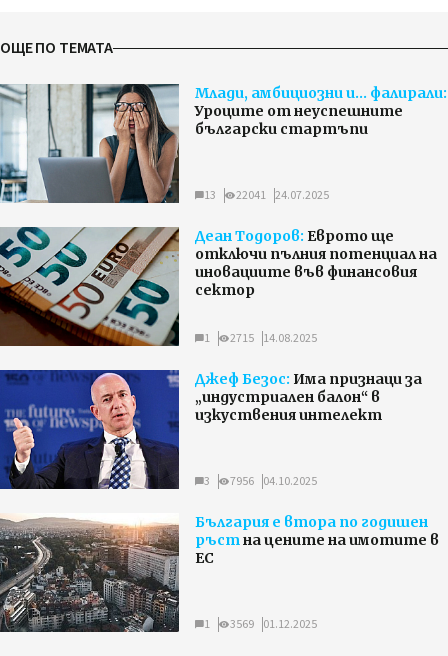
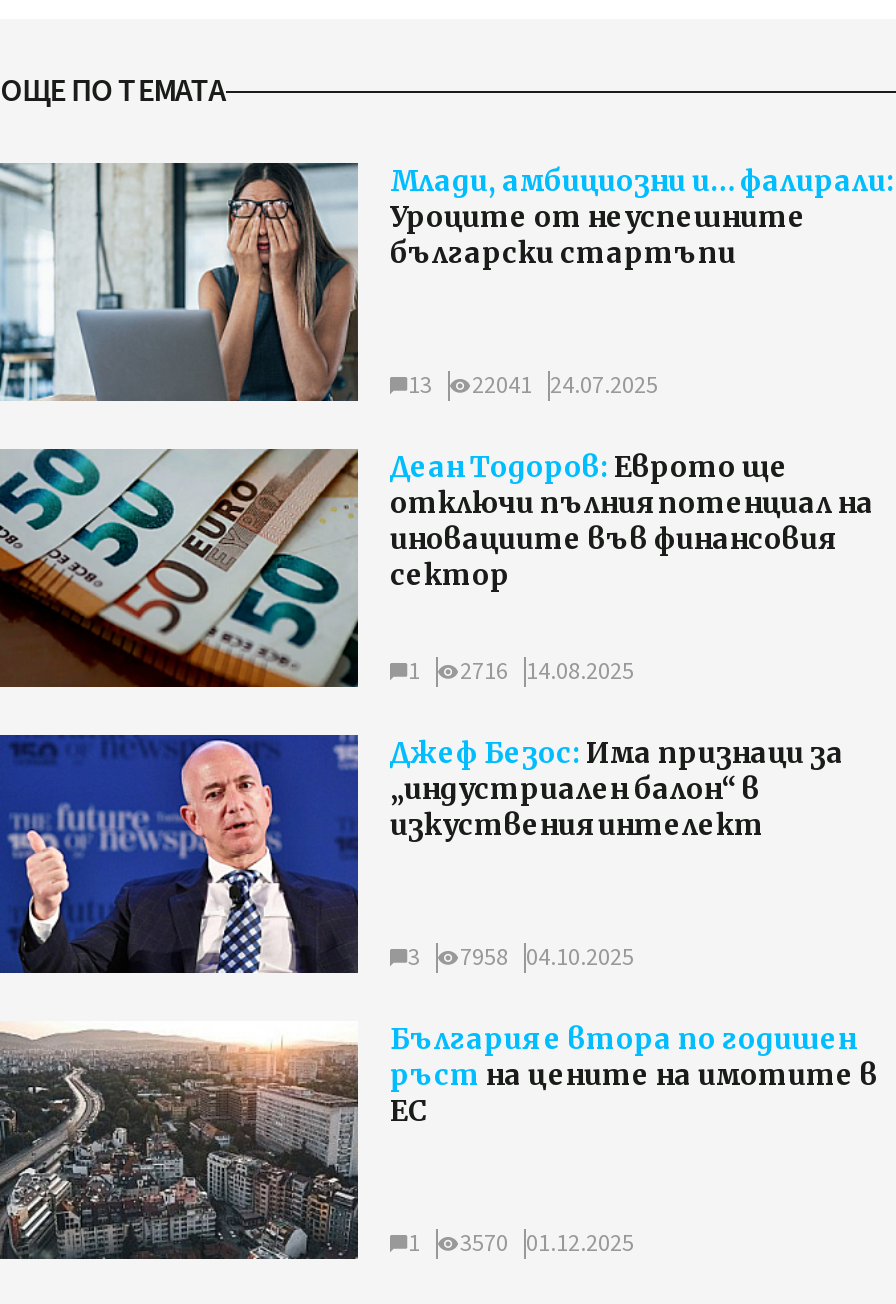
- 2715 14.08.2025
+ 2716 14.08.2025

- 3 7956 04.10.2025
+ 3 7958 04.10.2025

- 3569 01.12.2025
+ 3570 01.12.2025
